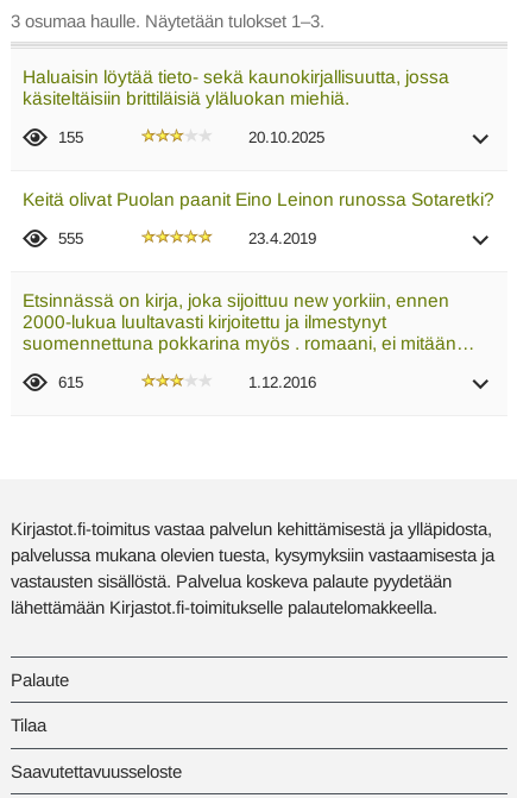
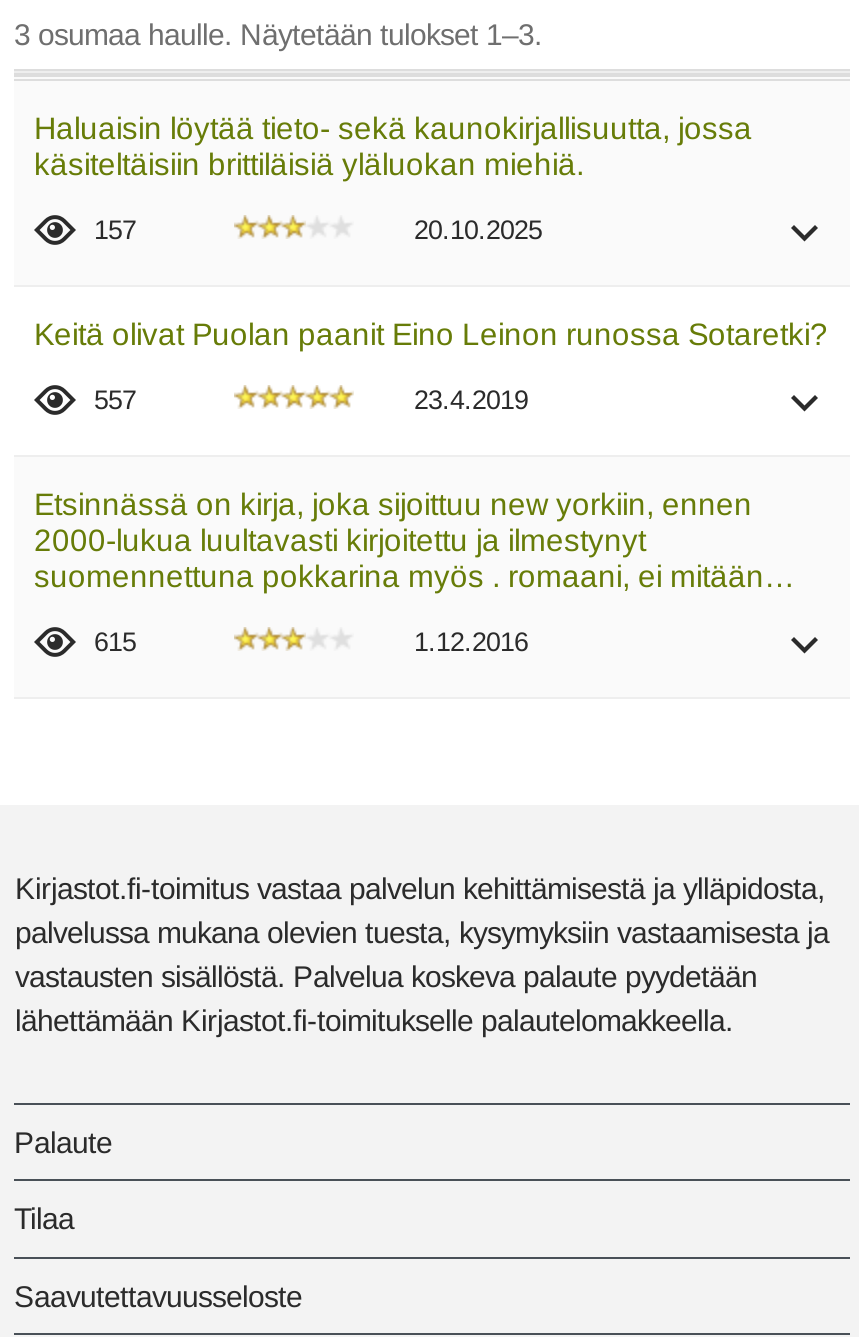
- 155
+ 157

- 555
+ 557
